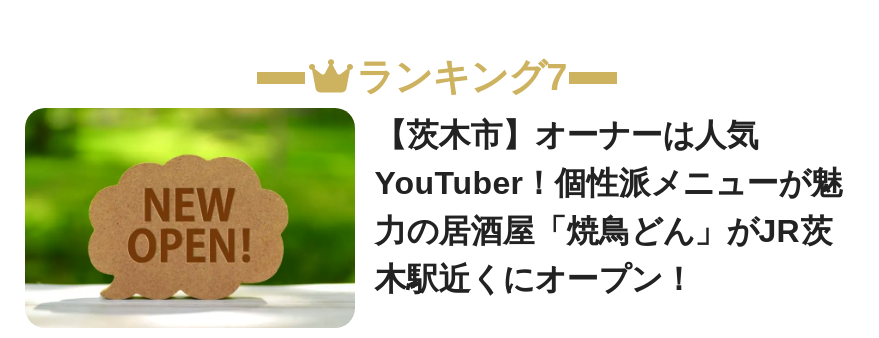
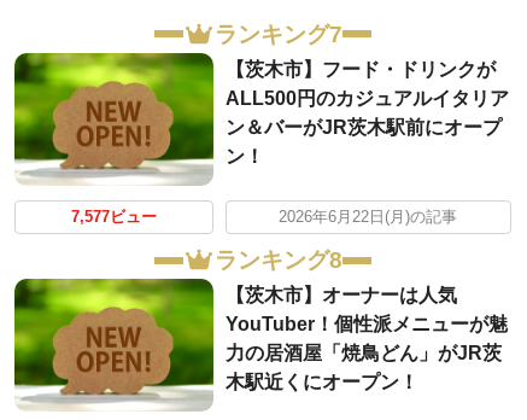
+ 【茨木市】フード・ドリンクが
+ ALL500円のカジュアルイタリア
+ ン＆バーがJR茨木駅前にオープ
+ ン！
+ 7,577ビュー
+ 2026年6月22日(月)の記事
+ ランキング8
